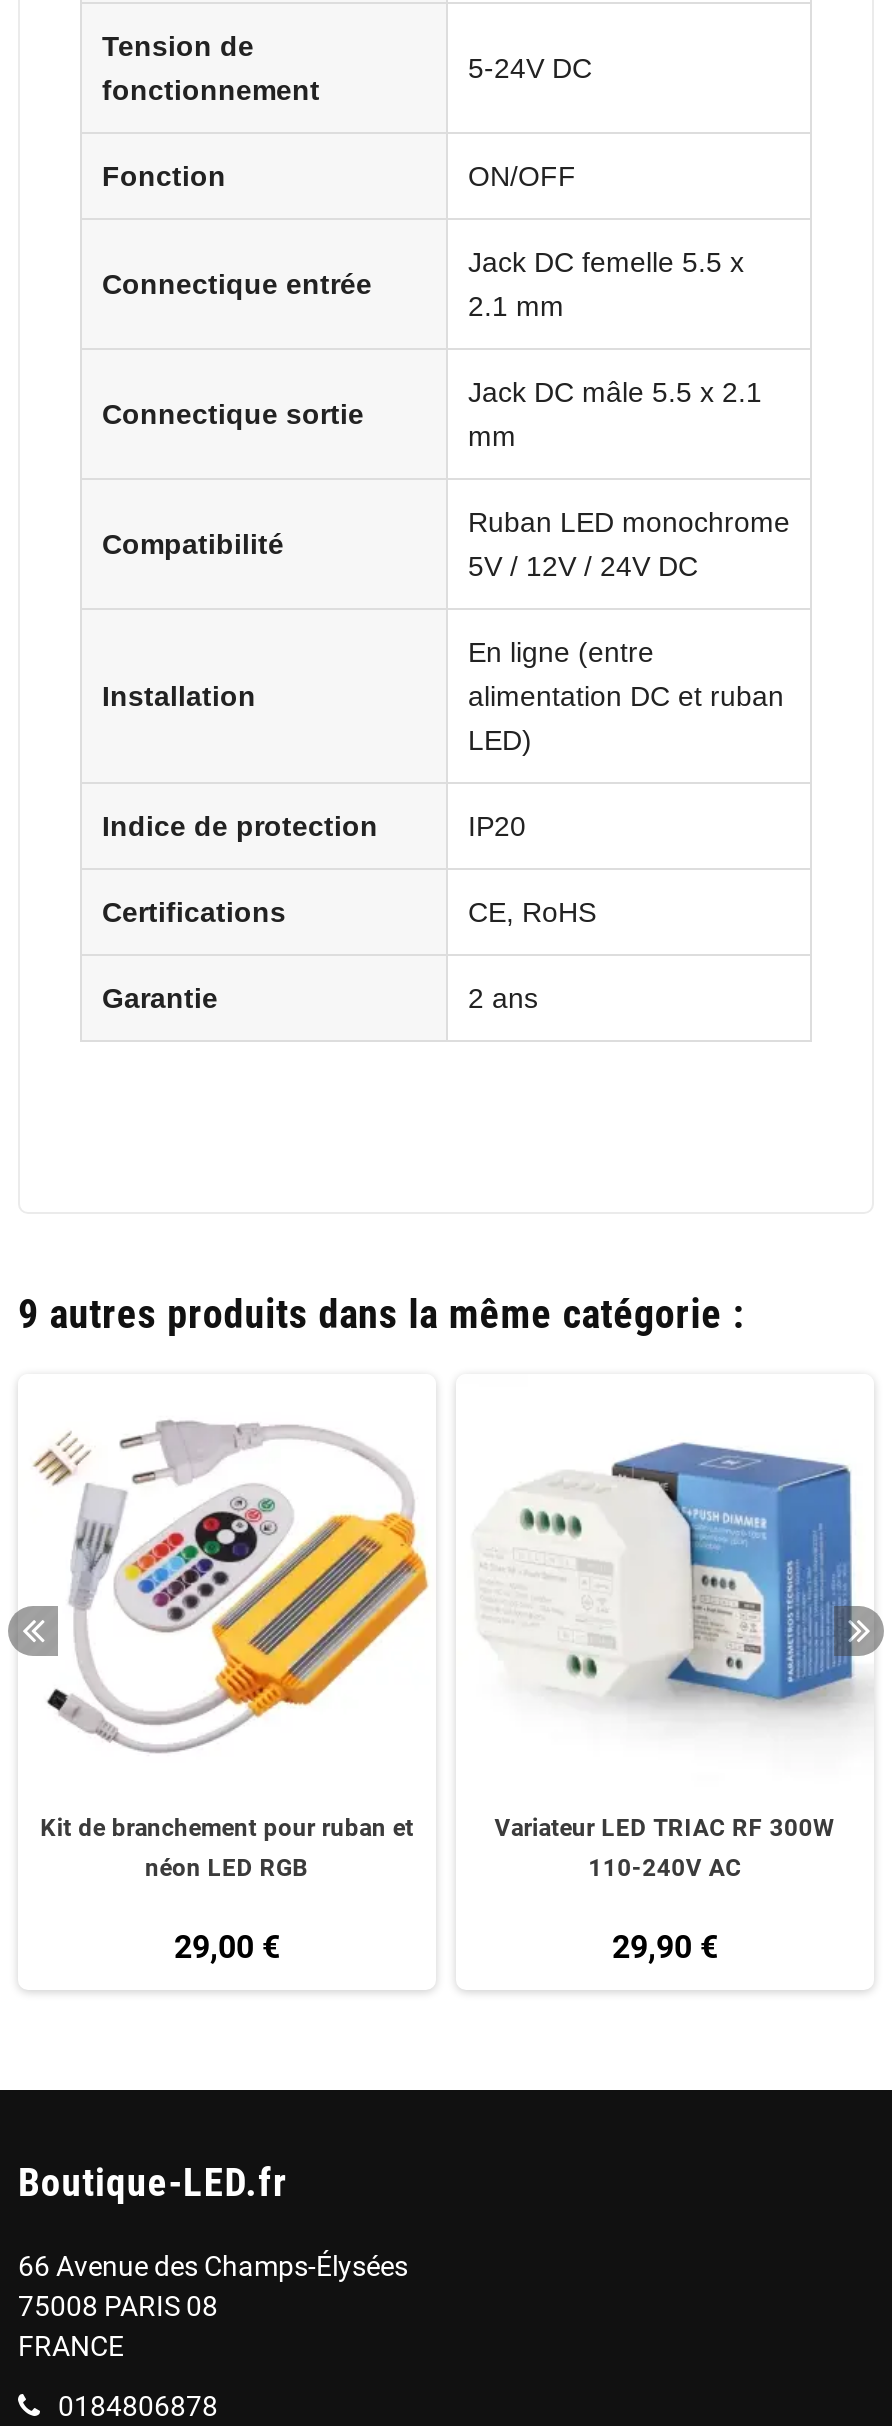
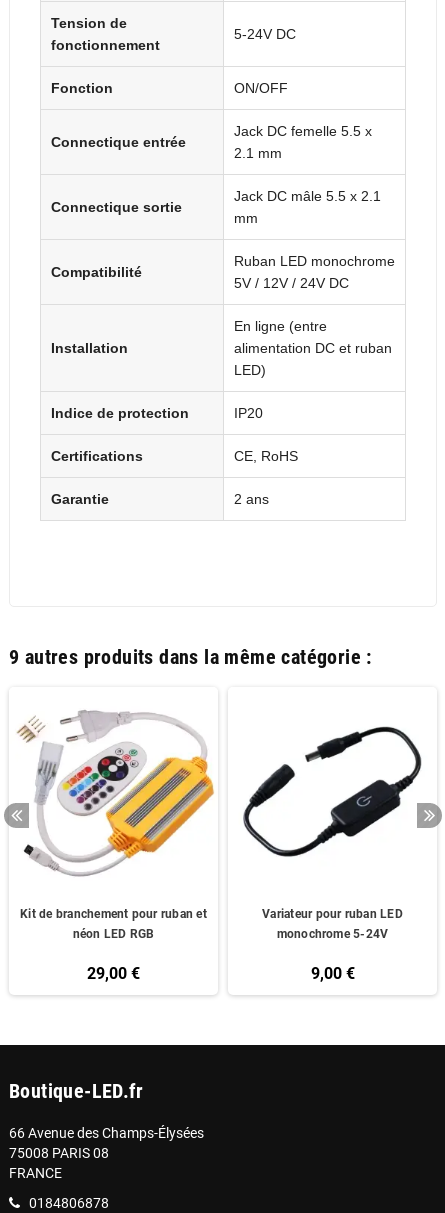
- [image]
+ [image]

- Variateur LED TRIAC RF 300W
- 110-240V AC
+ Variateur pour ruban LED
+ monochrome 5-24V

- 29,90 €
+ 9,00 €
